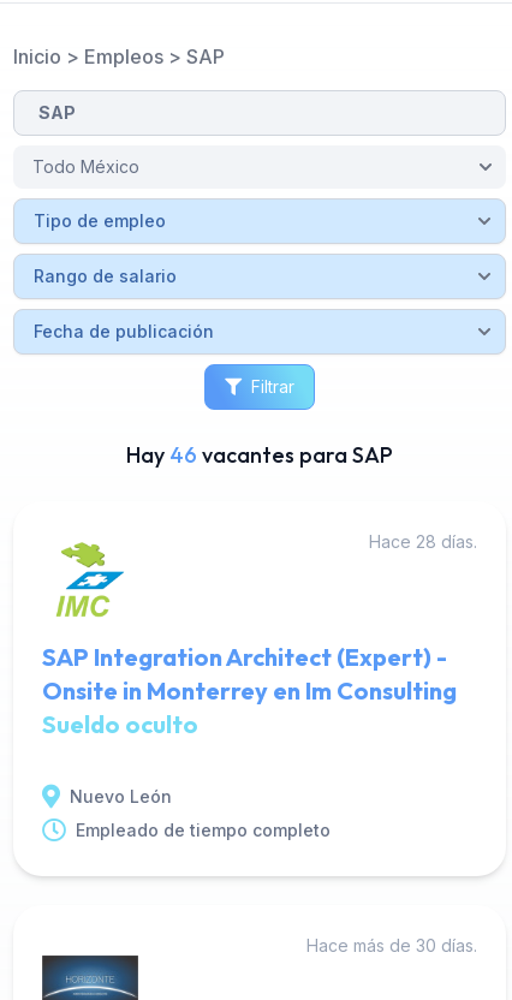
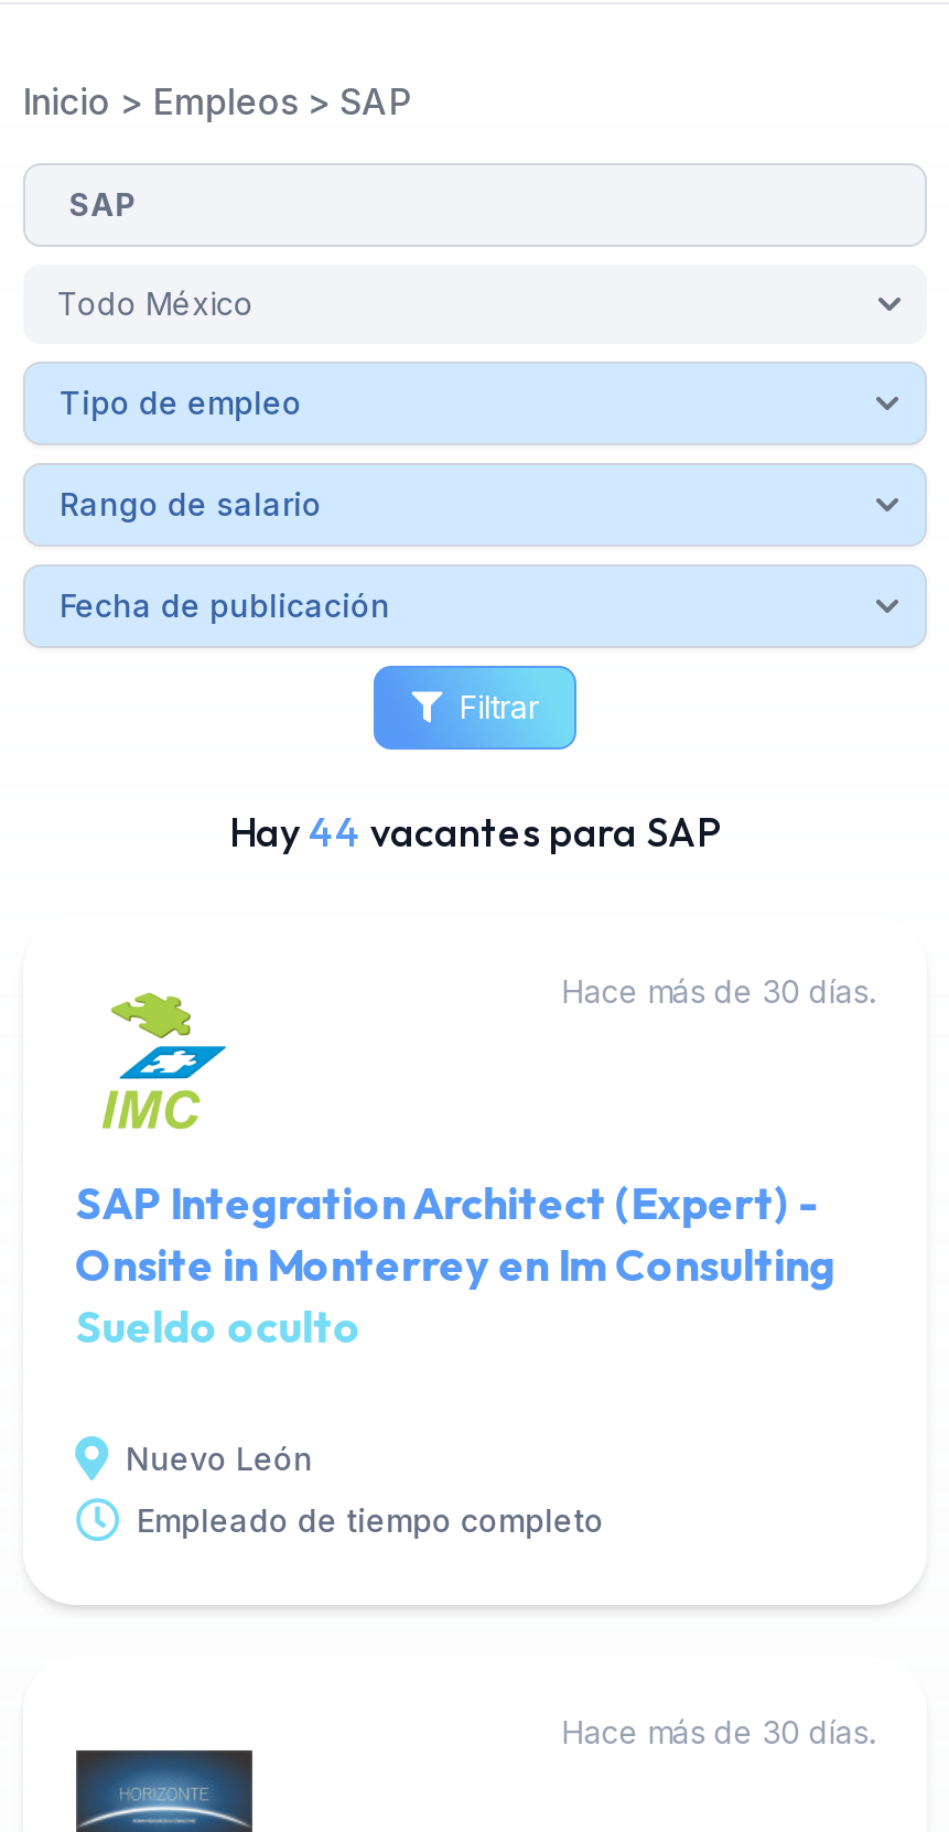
- Hay 46 vacantes para SAP
+ Hay 44 vacantes para SAP

- Hace 28 días.
+ Hace más de 30 días.
